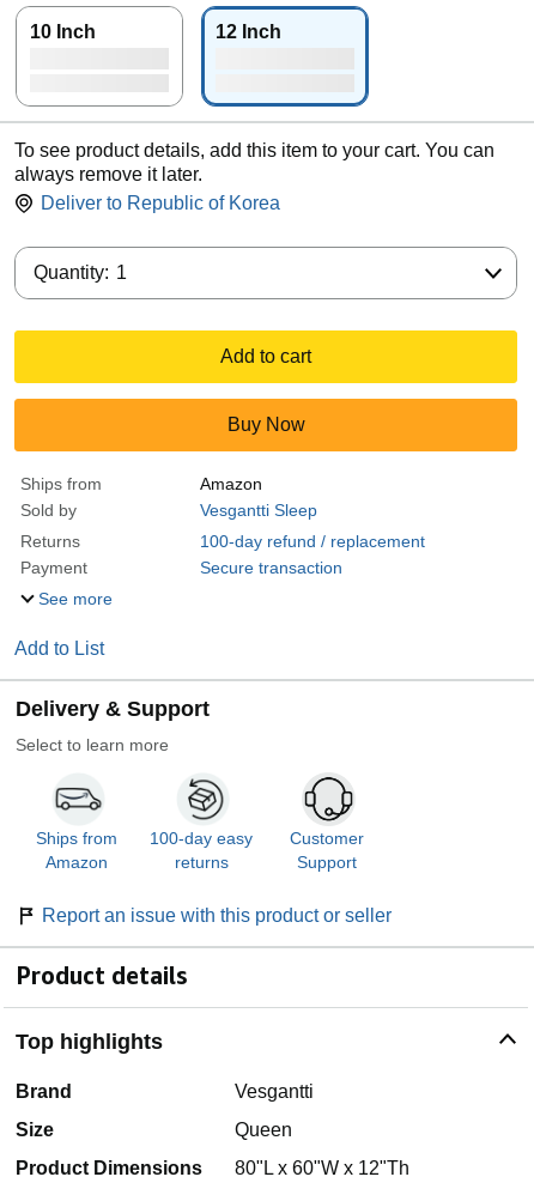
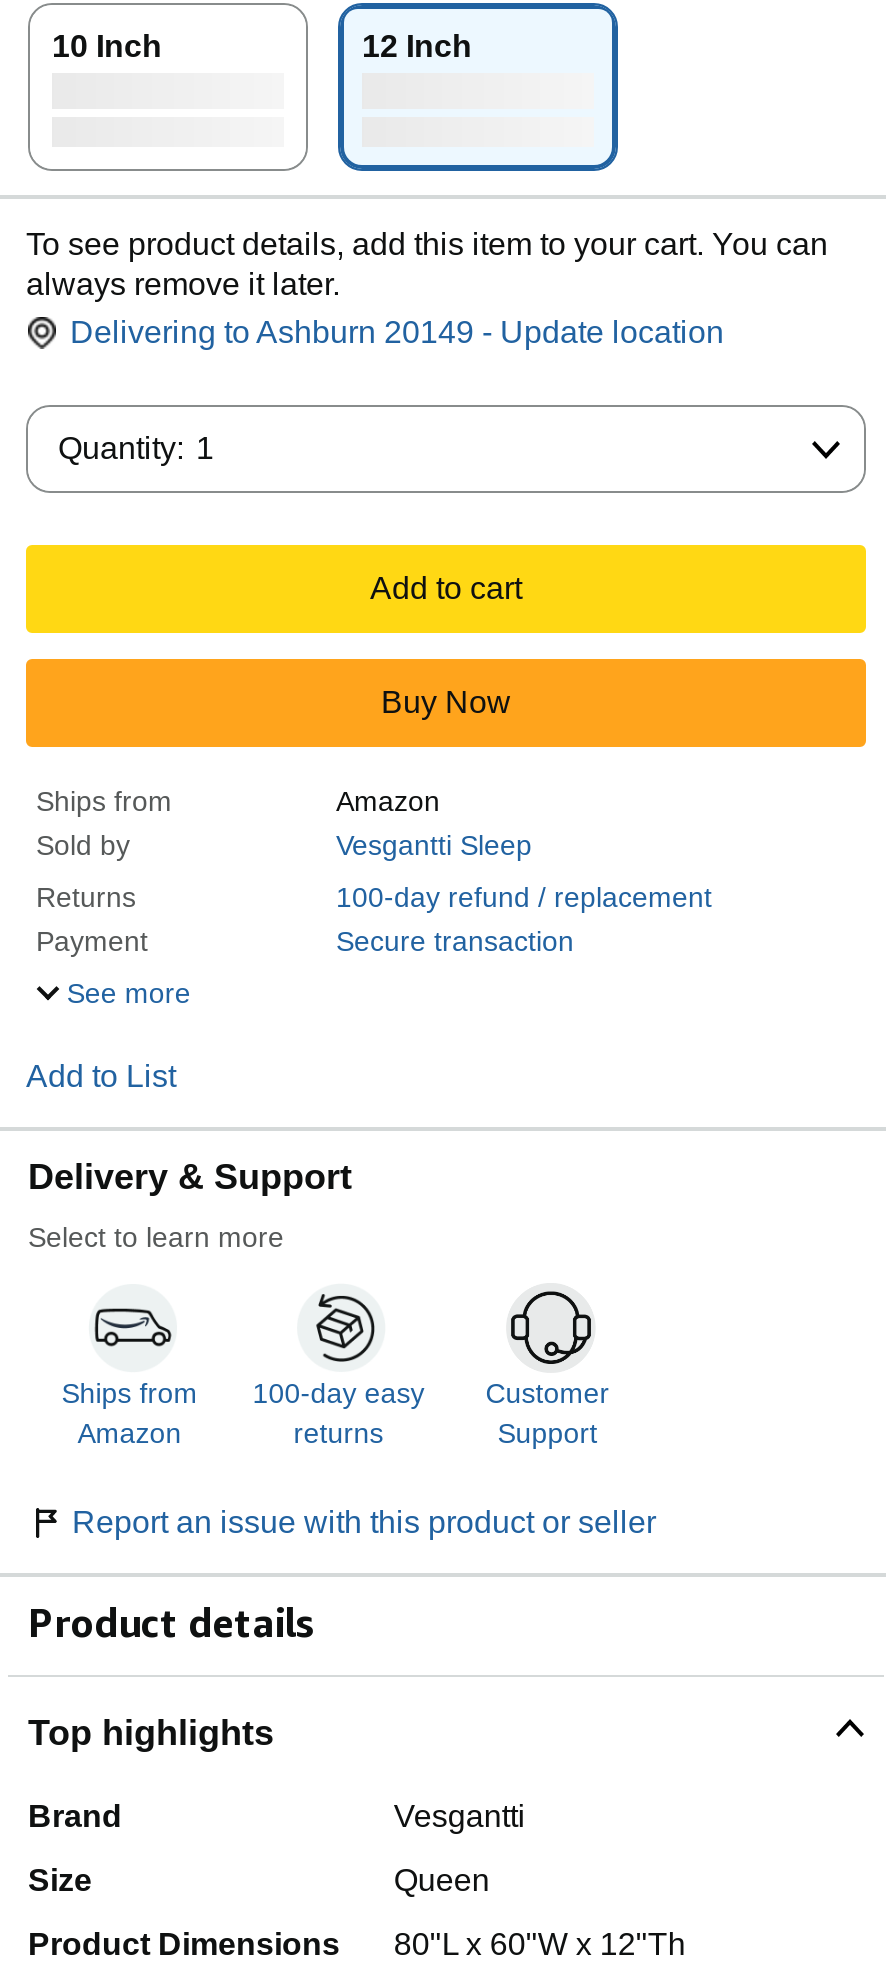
- Deliver to Republic of Korea
+ Delivering to Ashburn 20149 - Update location
